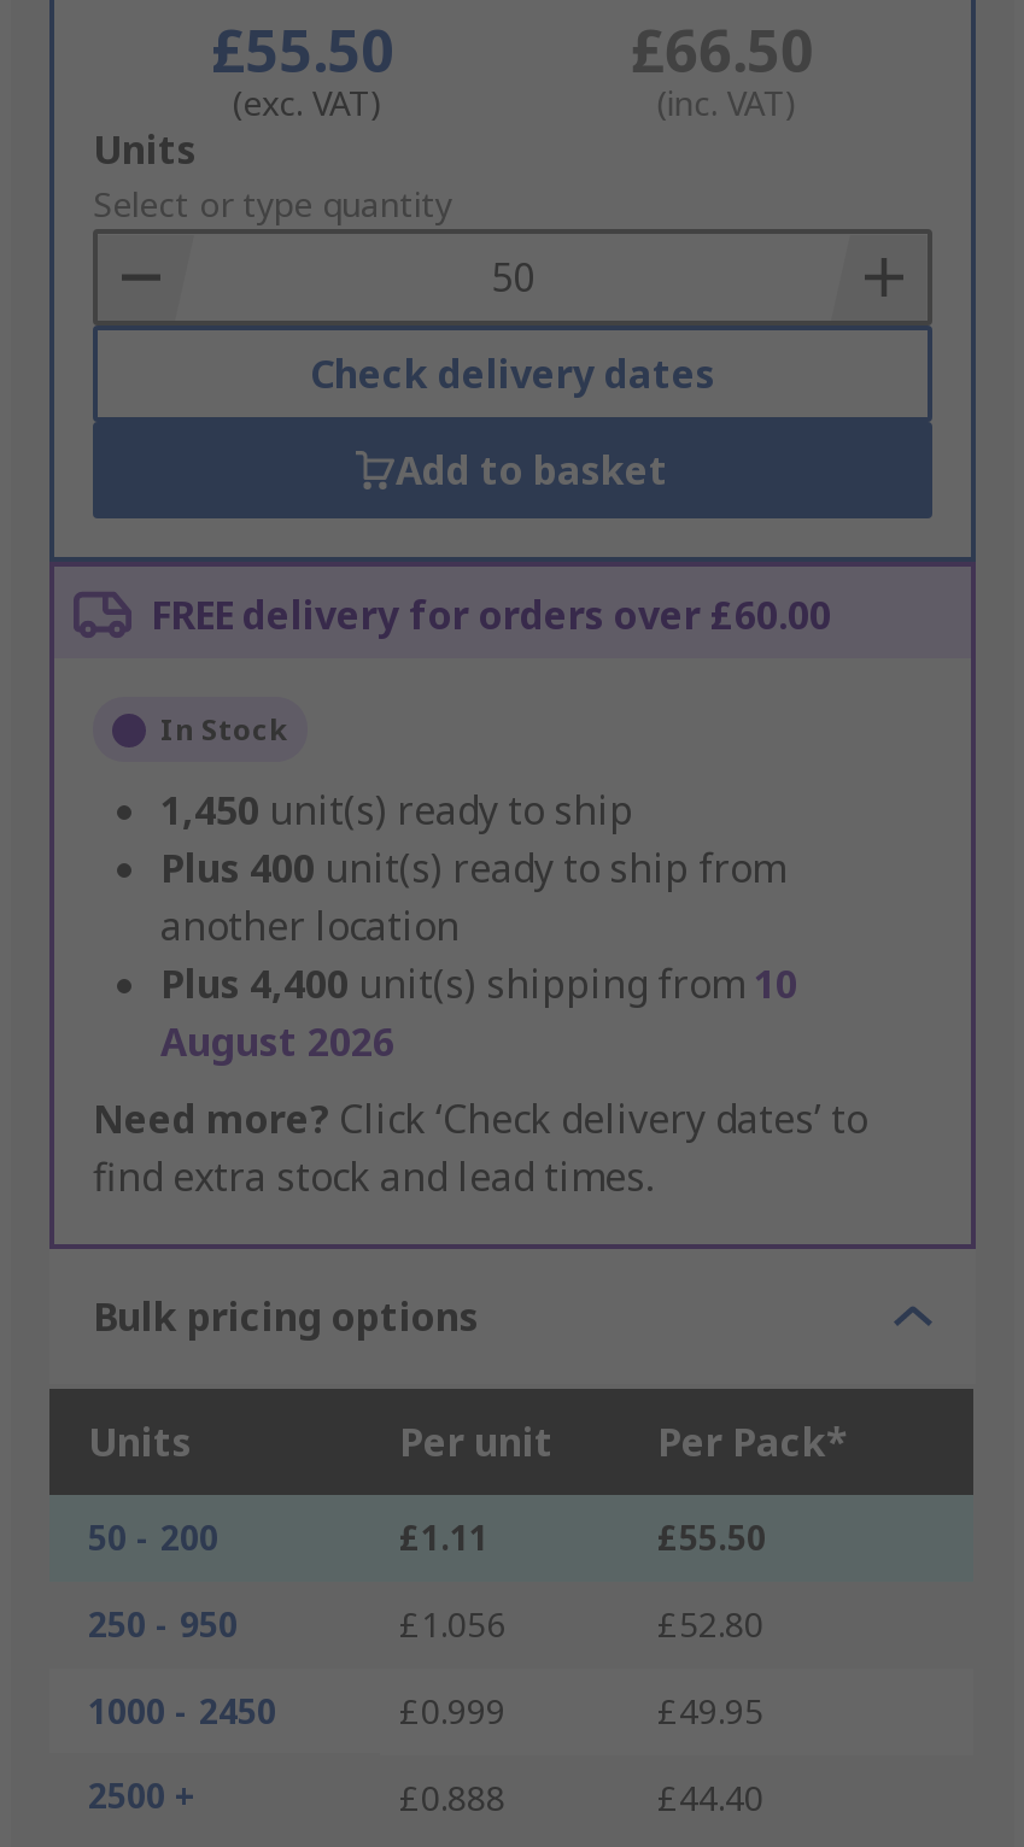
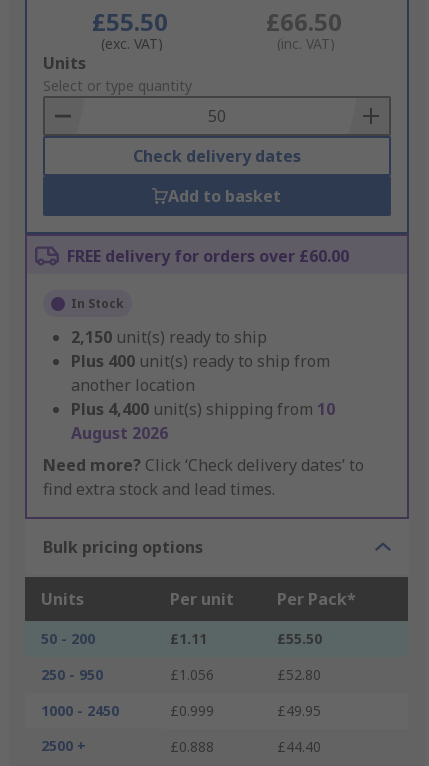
- 1,450 unit(s) ready to ship
+ 2,150 unit(s) ready to ship
